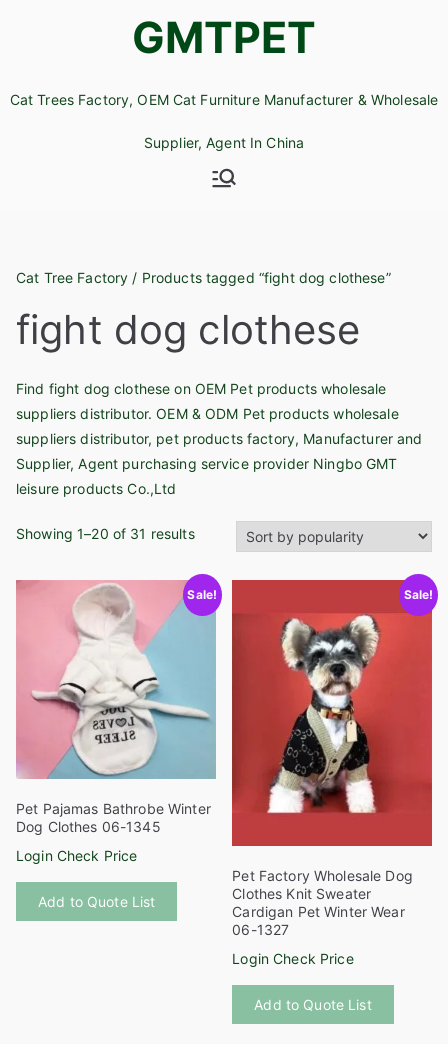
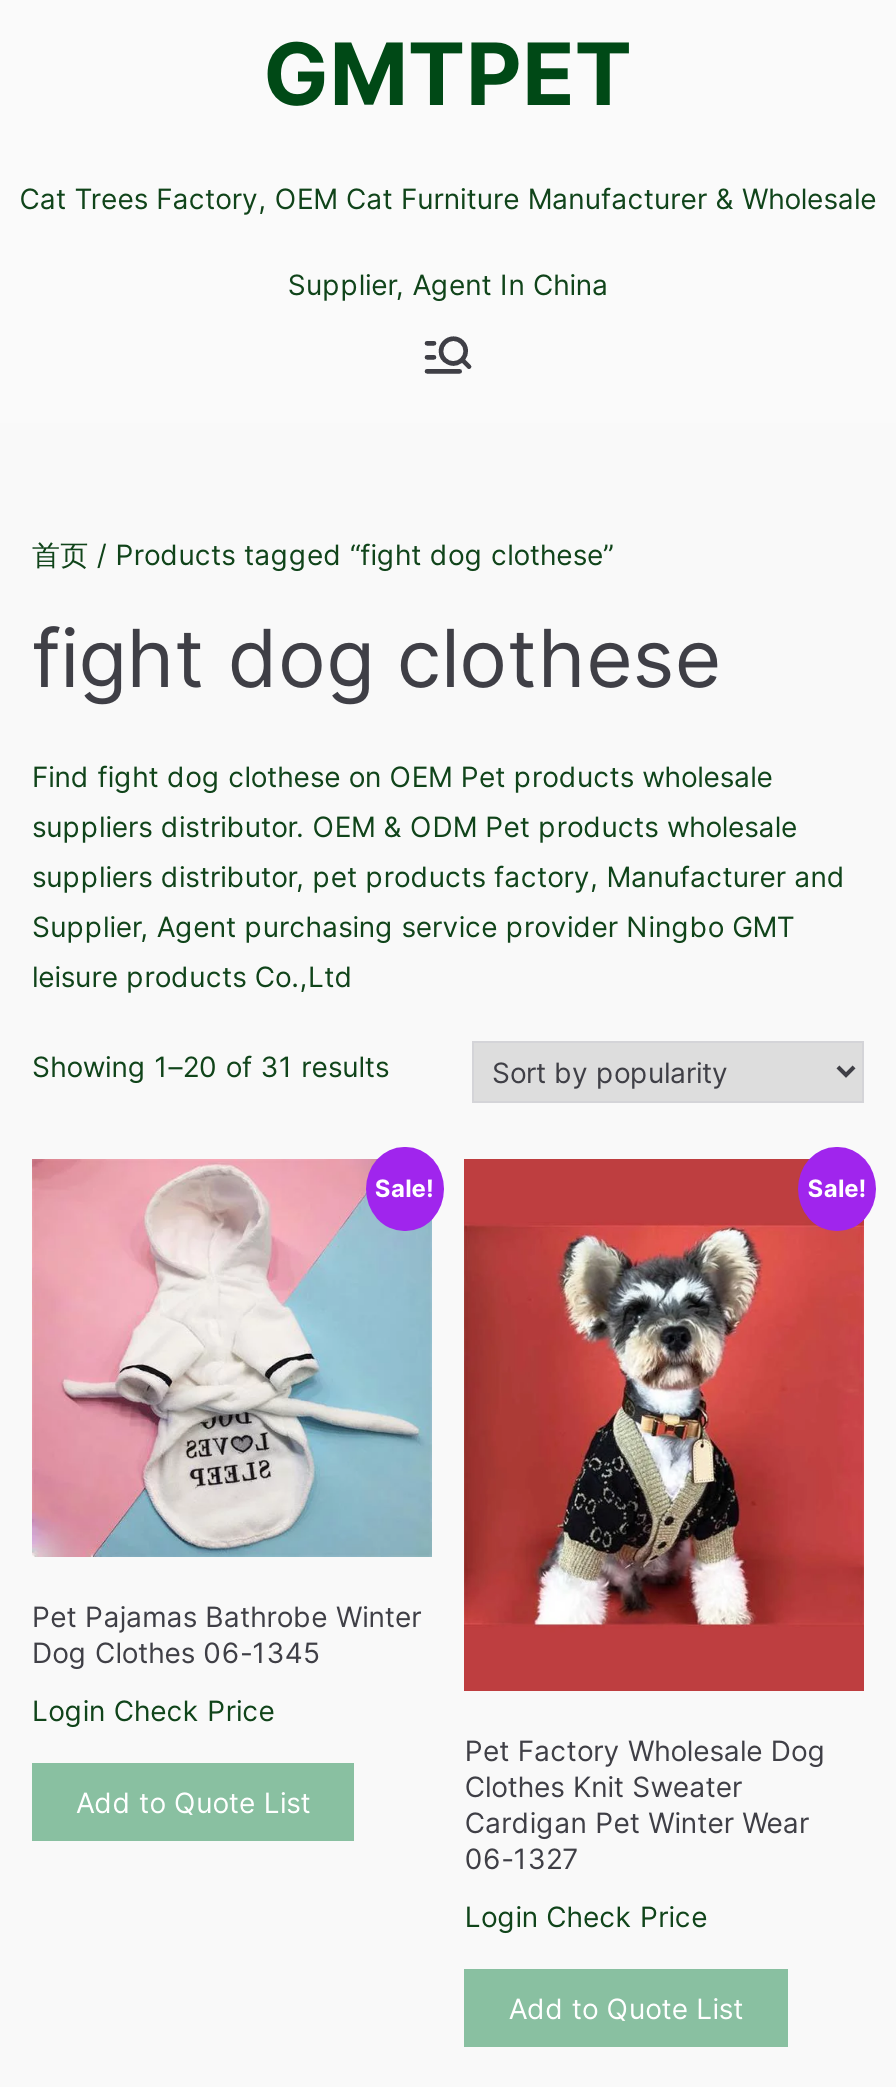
- Cat Tree Factory / Products tagged “fight dog clothese”
+ 首页/ Products tagged “fight dog clothese”
